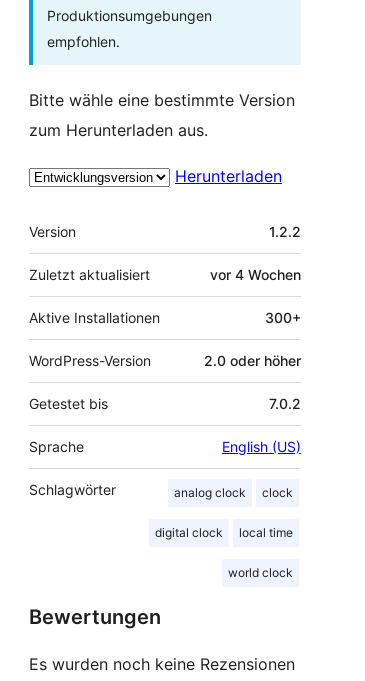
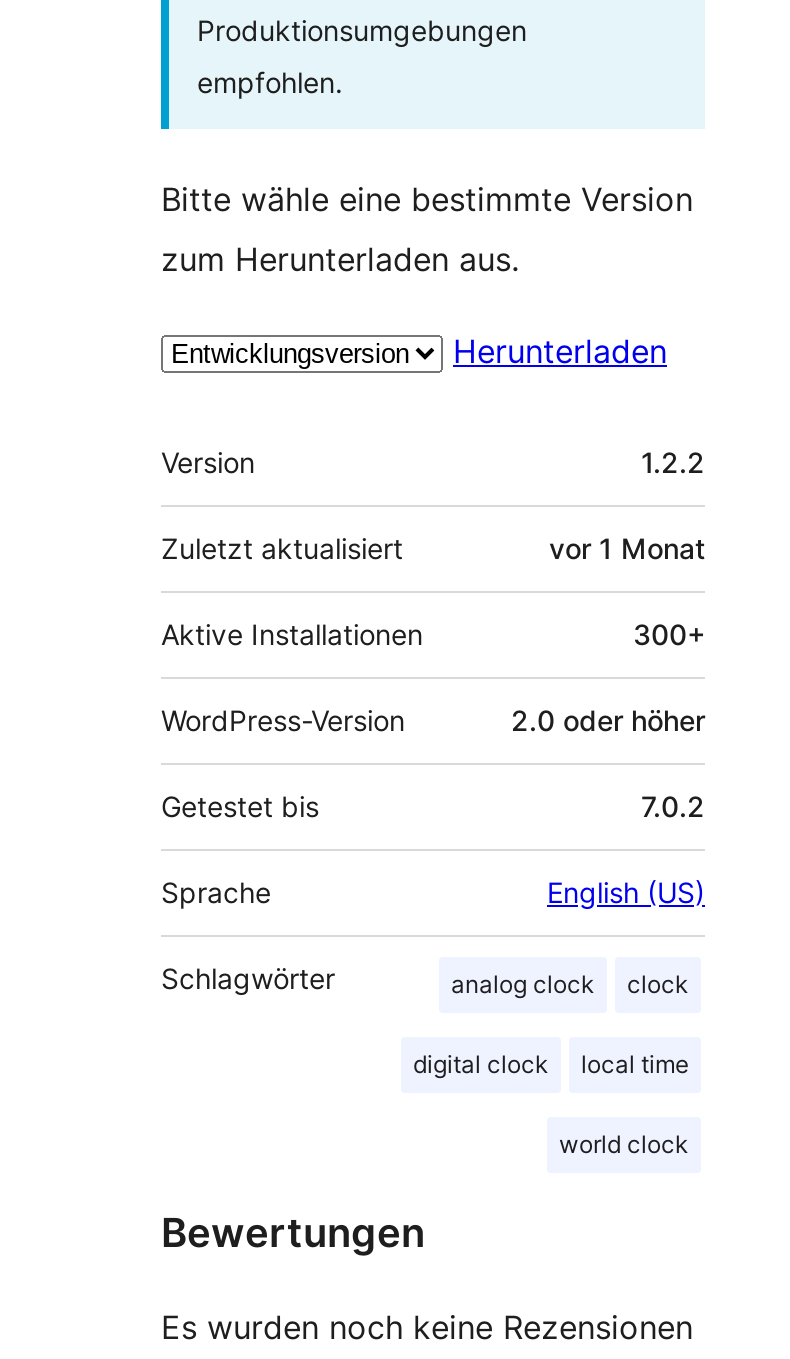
- vor 4 Wochen
+ vor 1 Monat
